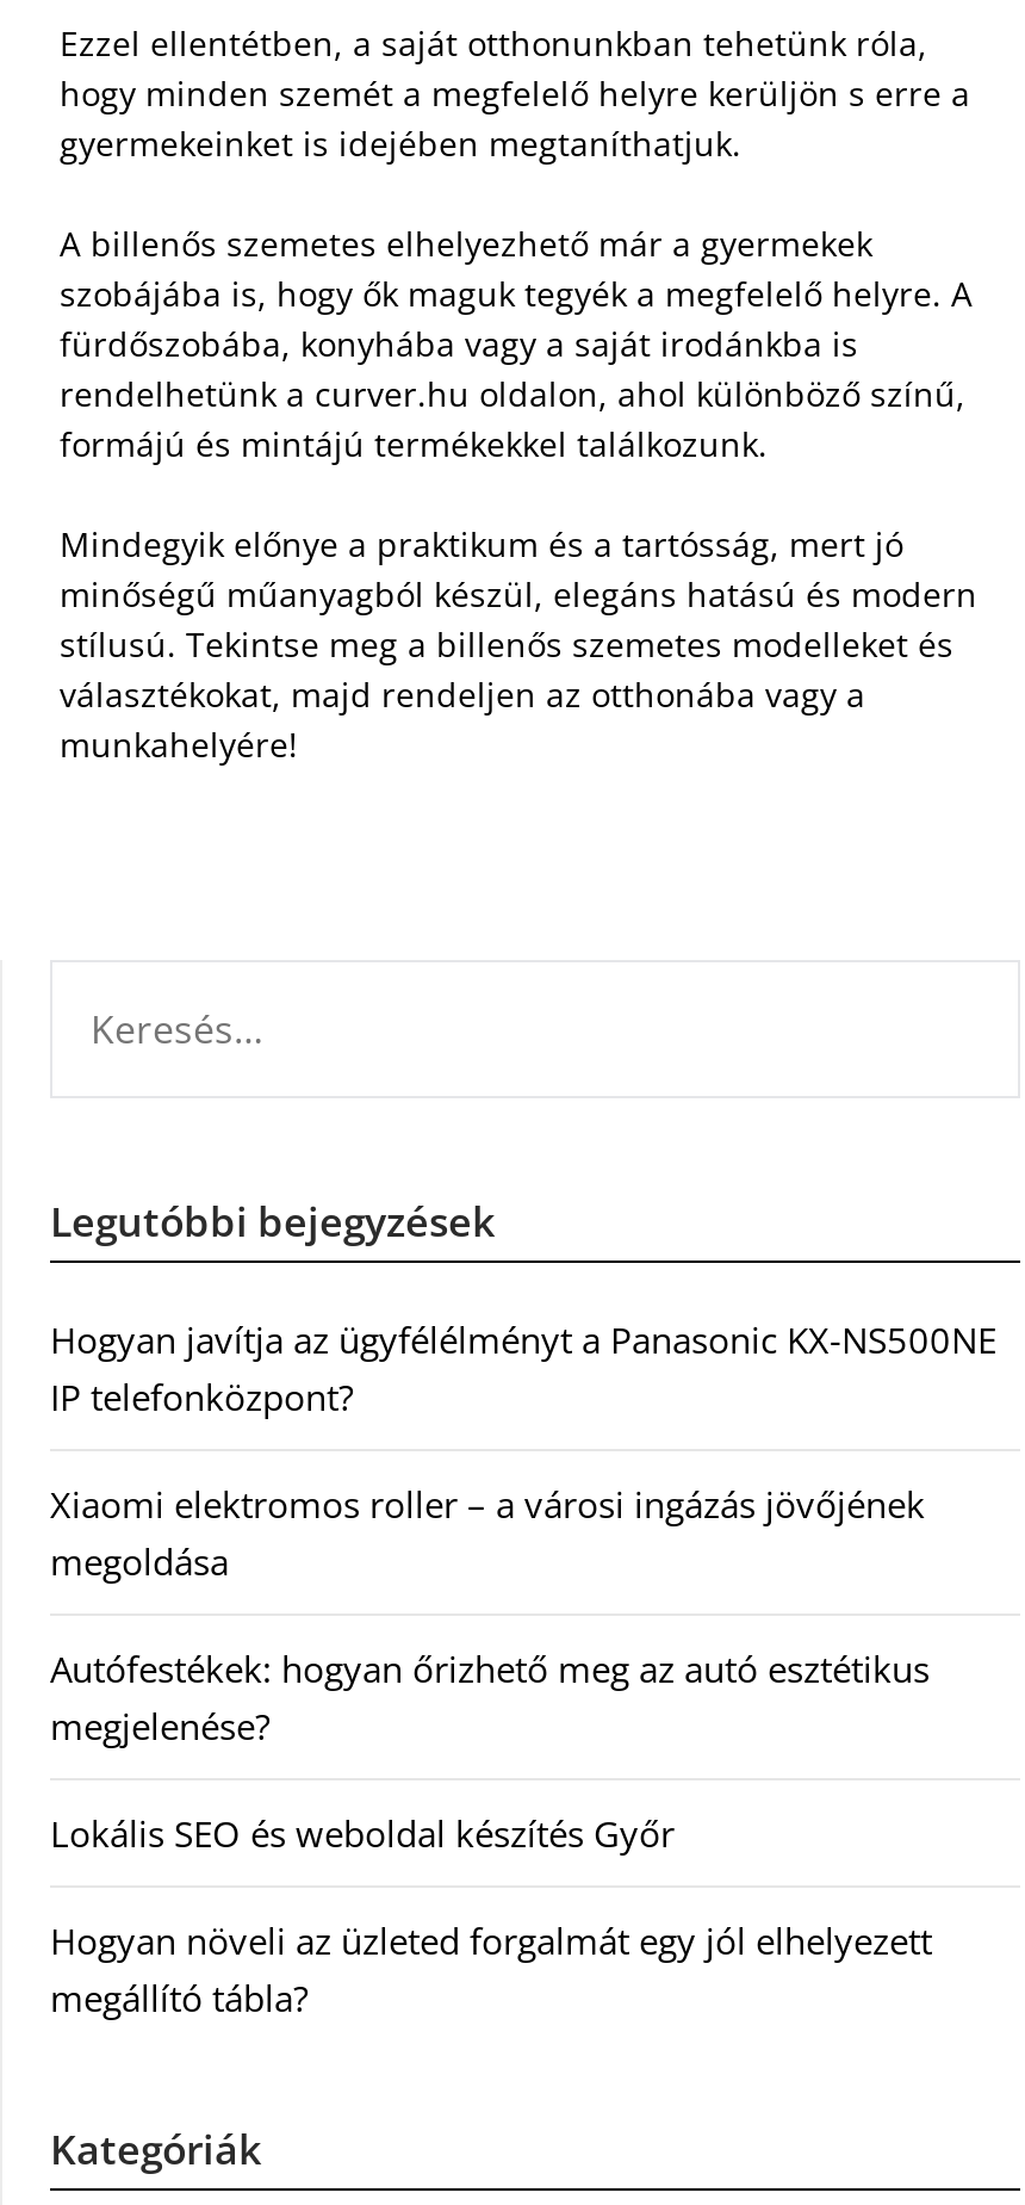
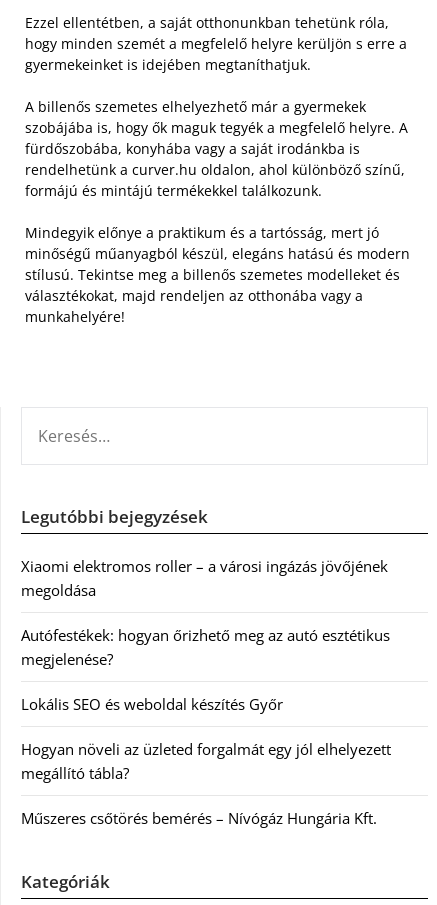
- Hogyan javítja az ügyfélélményt a Panasonic KX-NS500NE
- IP telefonközpont?

moved up: Xiaomi elektromos roller – a városi ingázás jövőjének | megoldása | Autófestékek: hogyan őrizhető meg az autó esztétikus | megjelenése? | Lokális SEO és weboldal készítés Győr | Hogyan növeli az üzleted forgalmát egy jól elhelyezett | megállító tábla?

+ Műszeres csőtörés bemérés – Nívógáz Hungária Kft.
